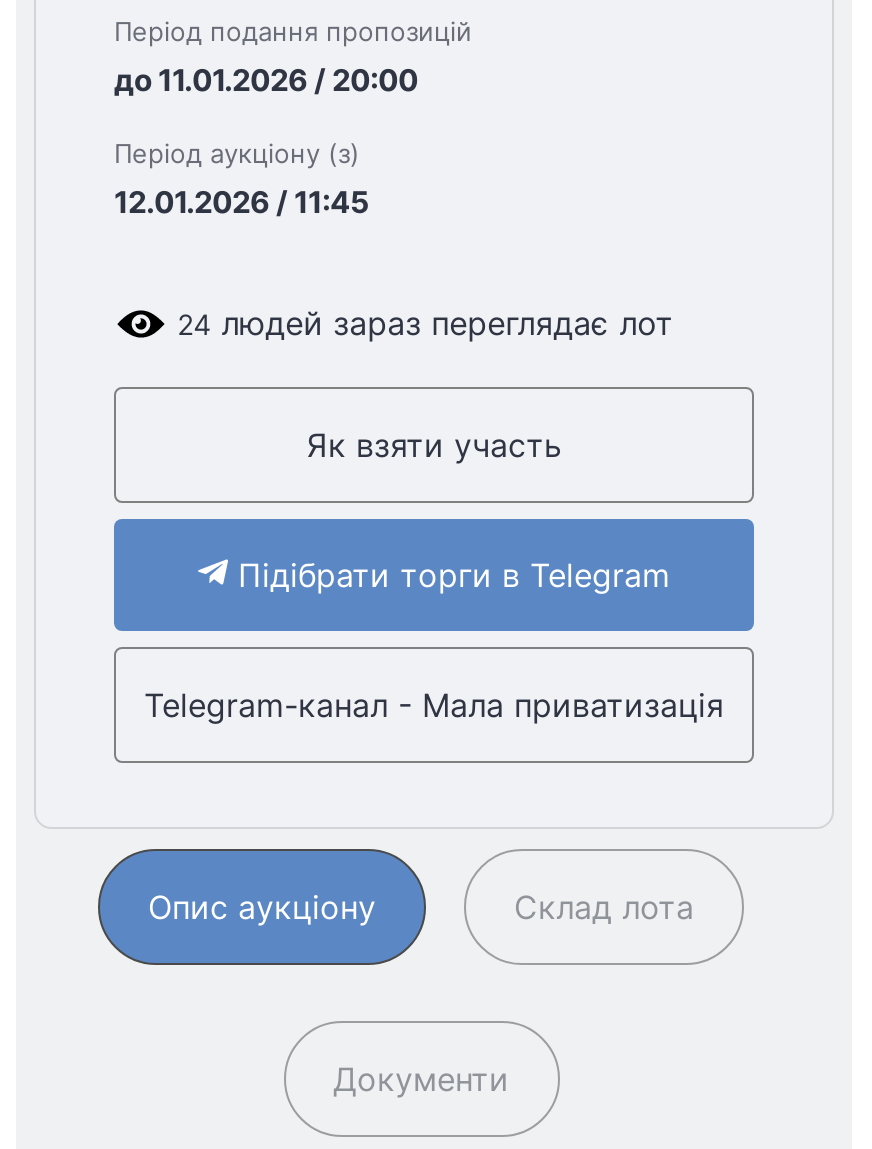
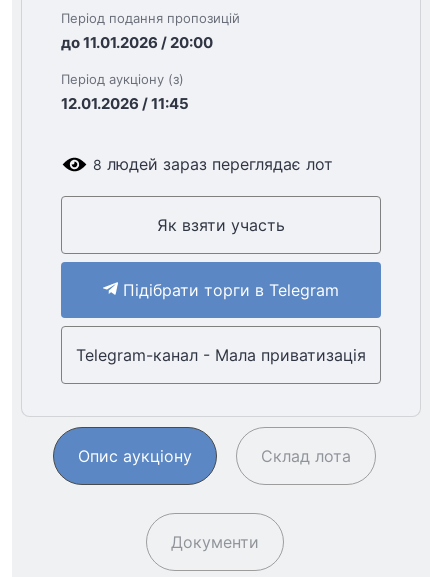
- 24 людей зараз переглядає лот
+ 8 людей зараз переглядає лот
